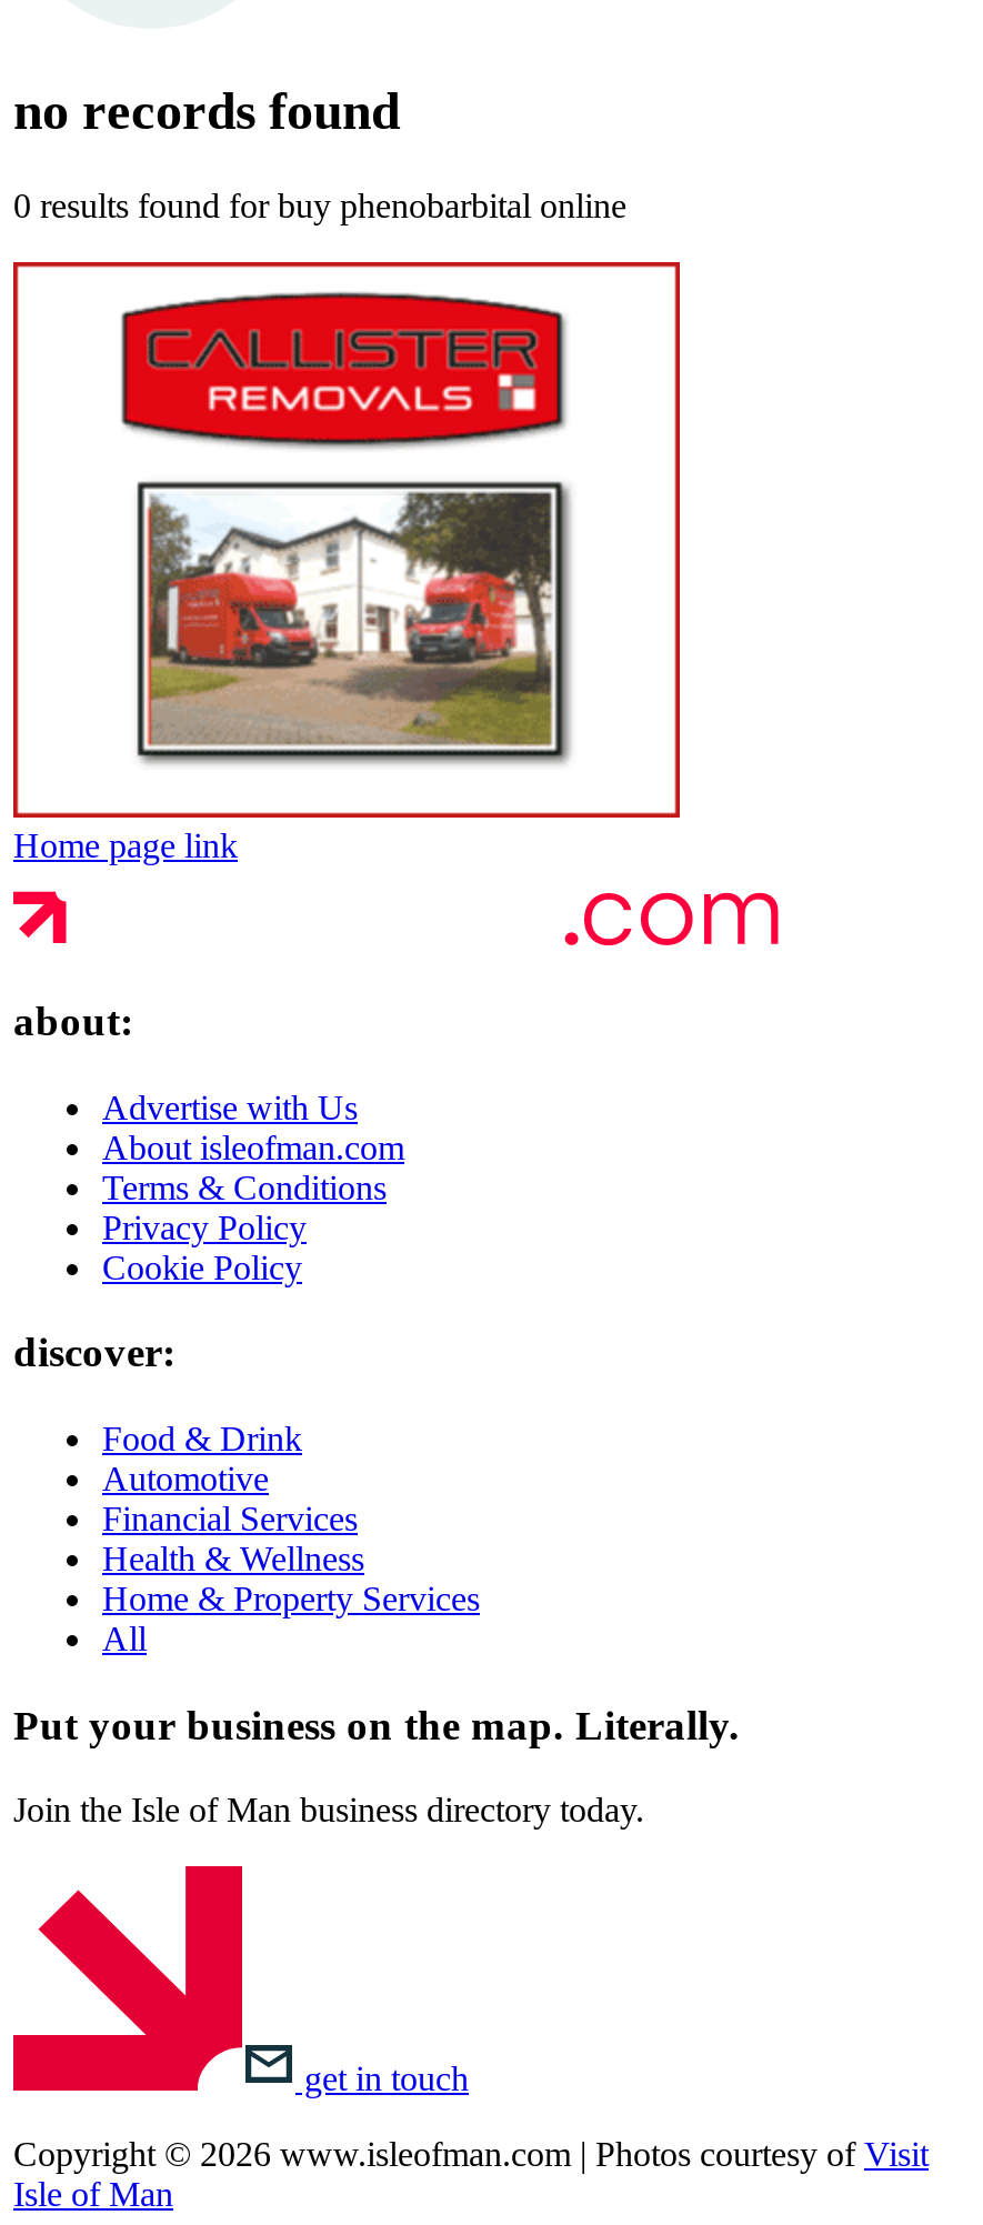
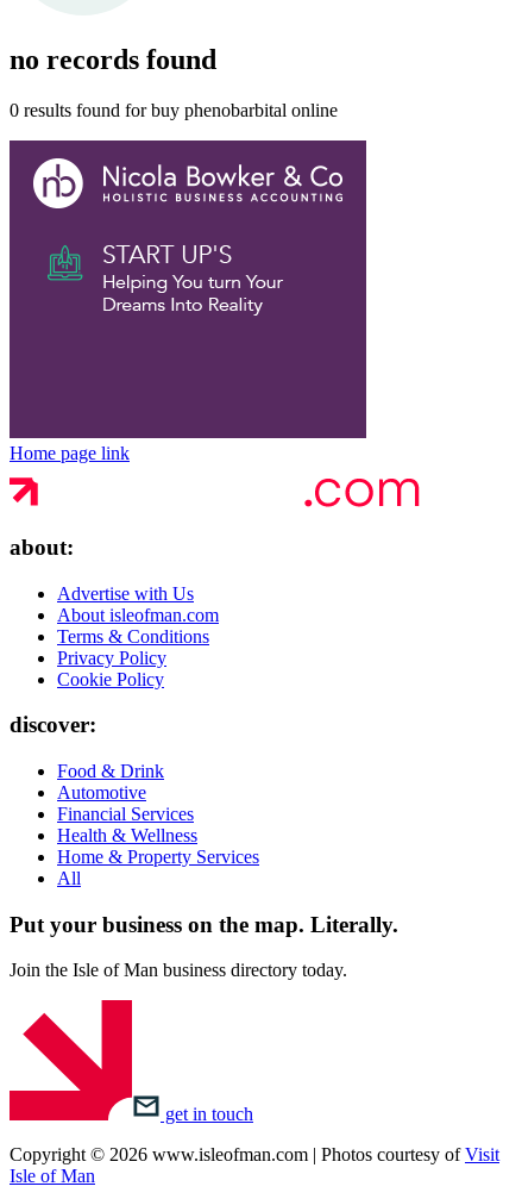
- [image]
+ [image]
